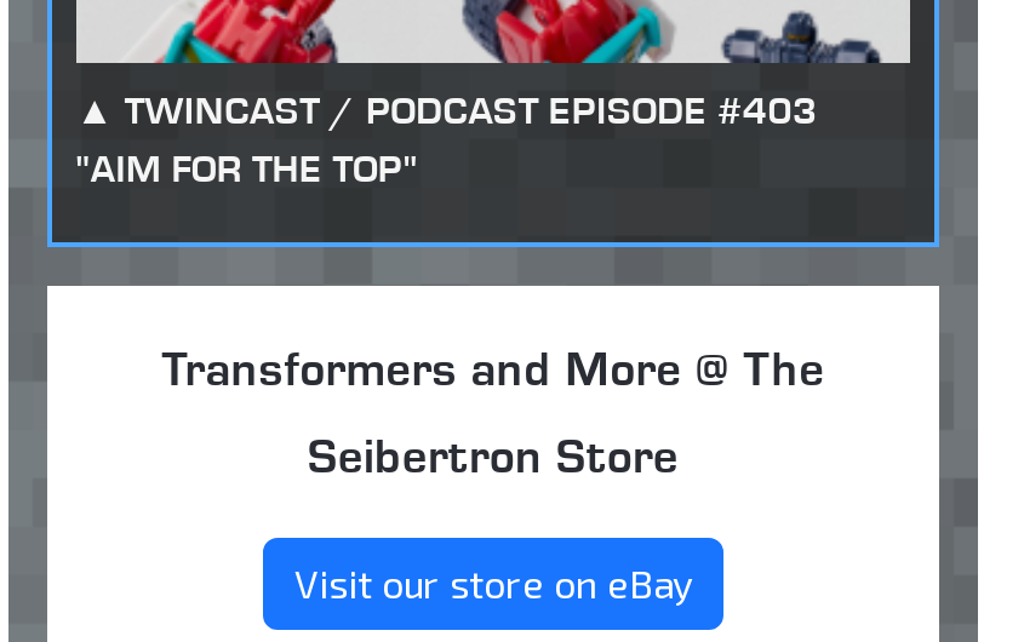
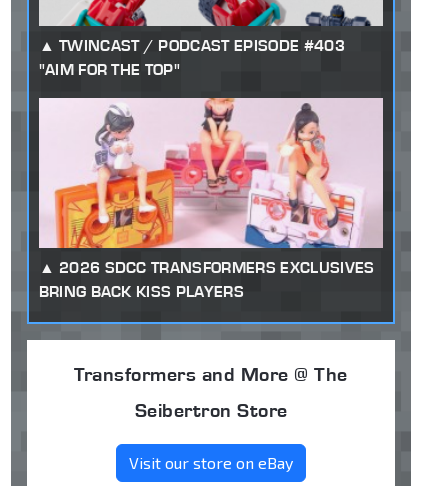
+ [image]
+ 2026 SDCC TRANSFORMERS EXCLUSIVES
+ BRING BACK KISS PLAYERS
